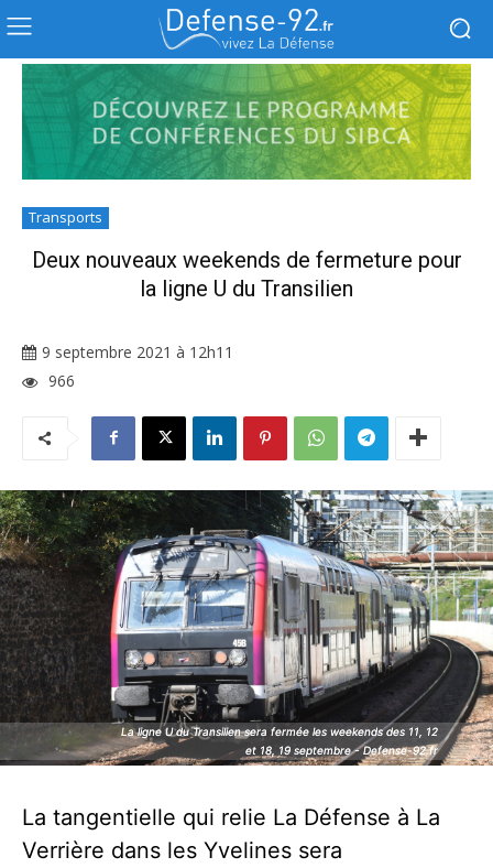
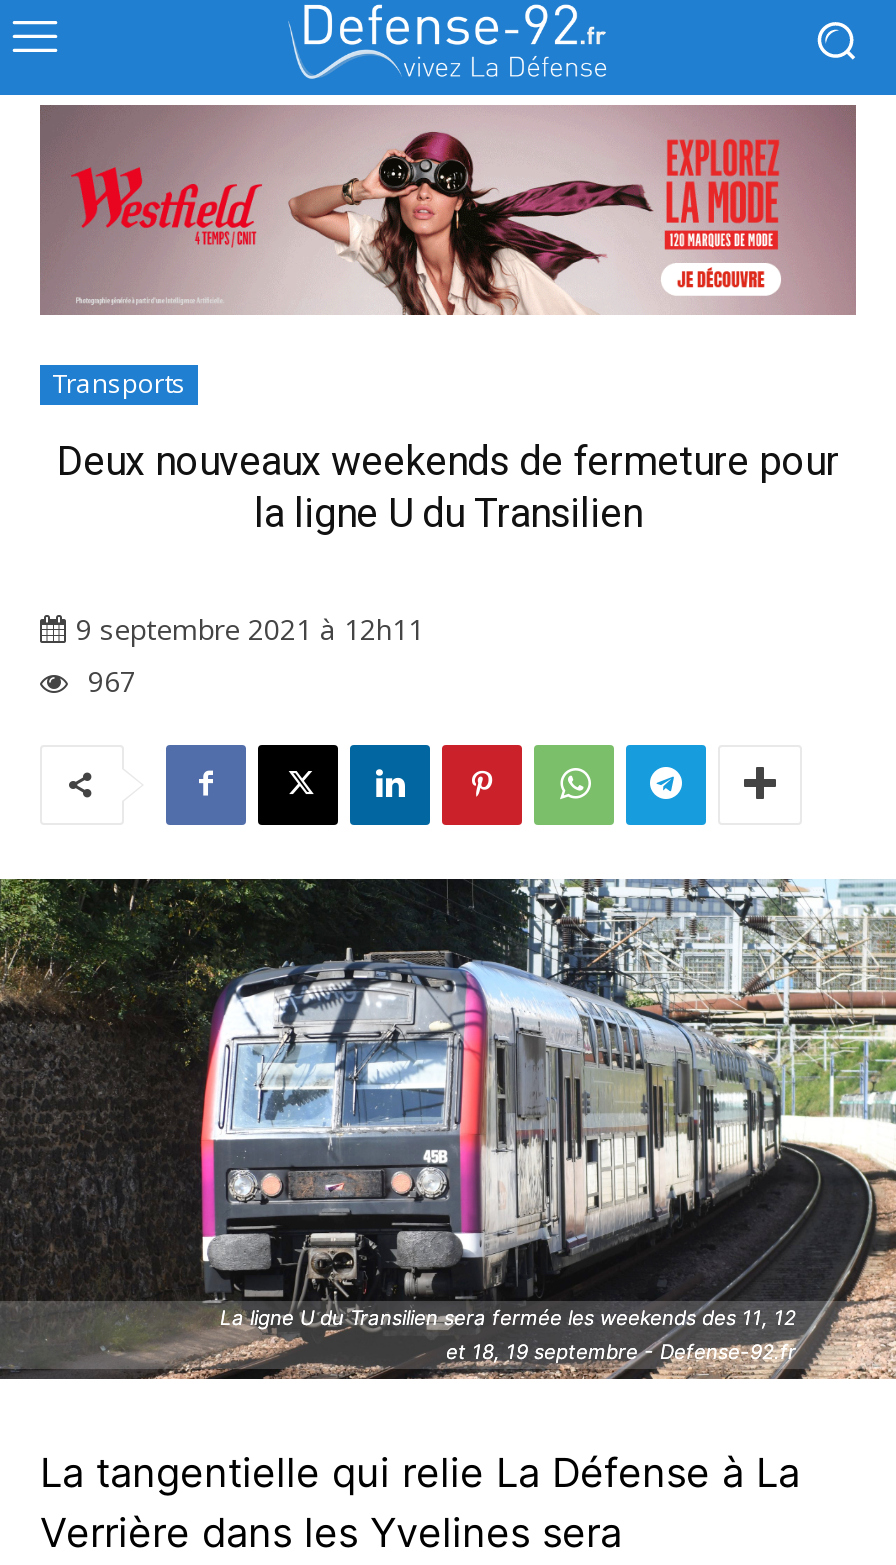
- [image]
+ [image]

- 966
+ 967
